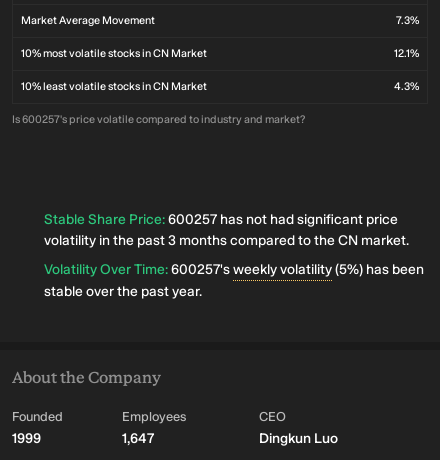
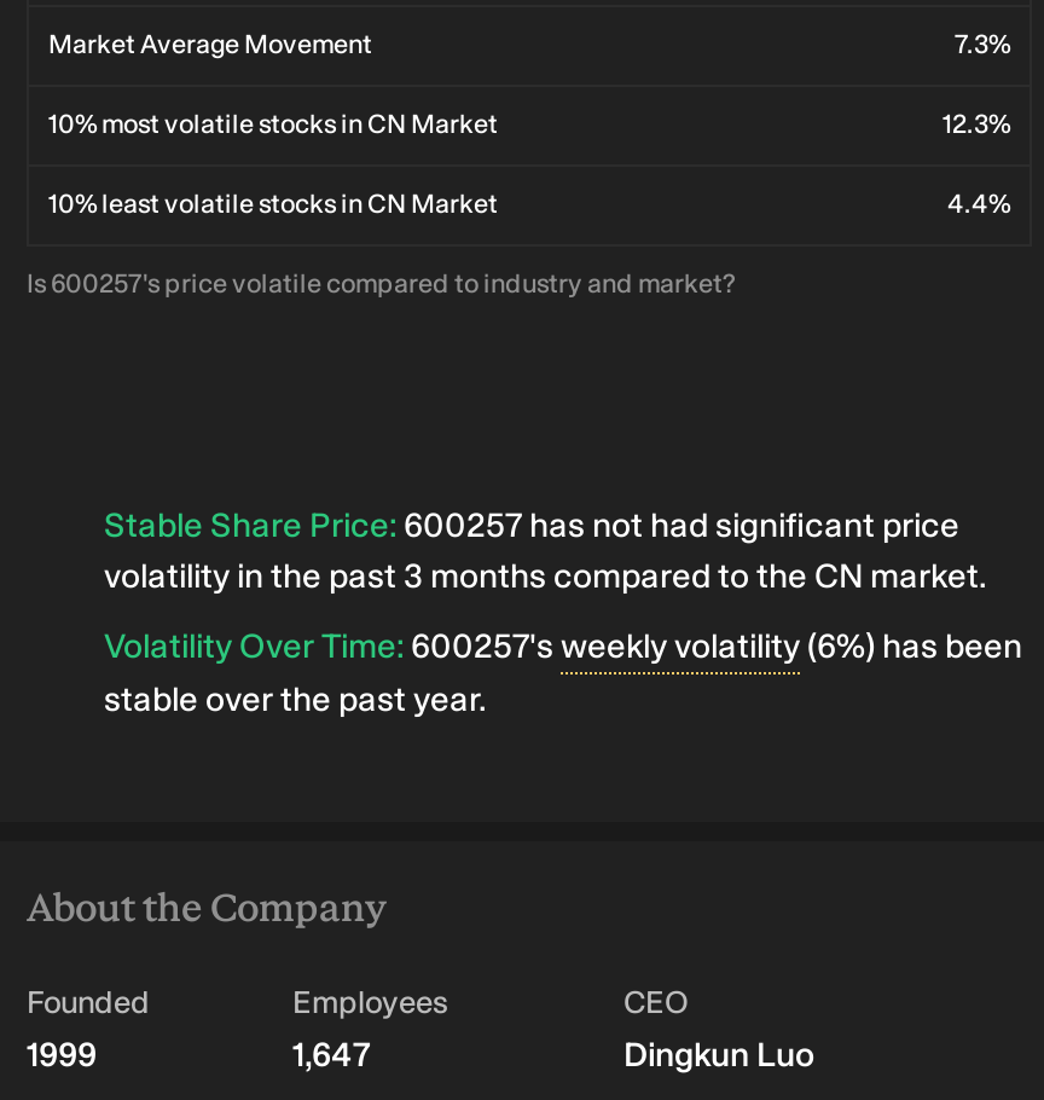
- 12.1%
+ 12.3%

- 4.3%
+ 4.4%

- Volatility Over Time: 600257's weekly volatility (5%) has been
+ Volatility Over Time: 600257's weekly volatility (6%) has been
